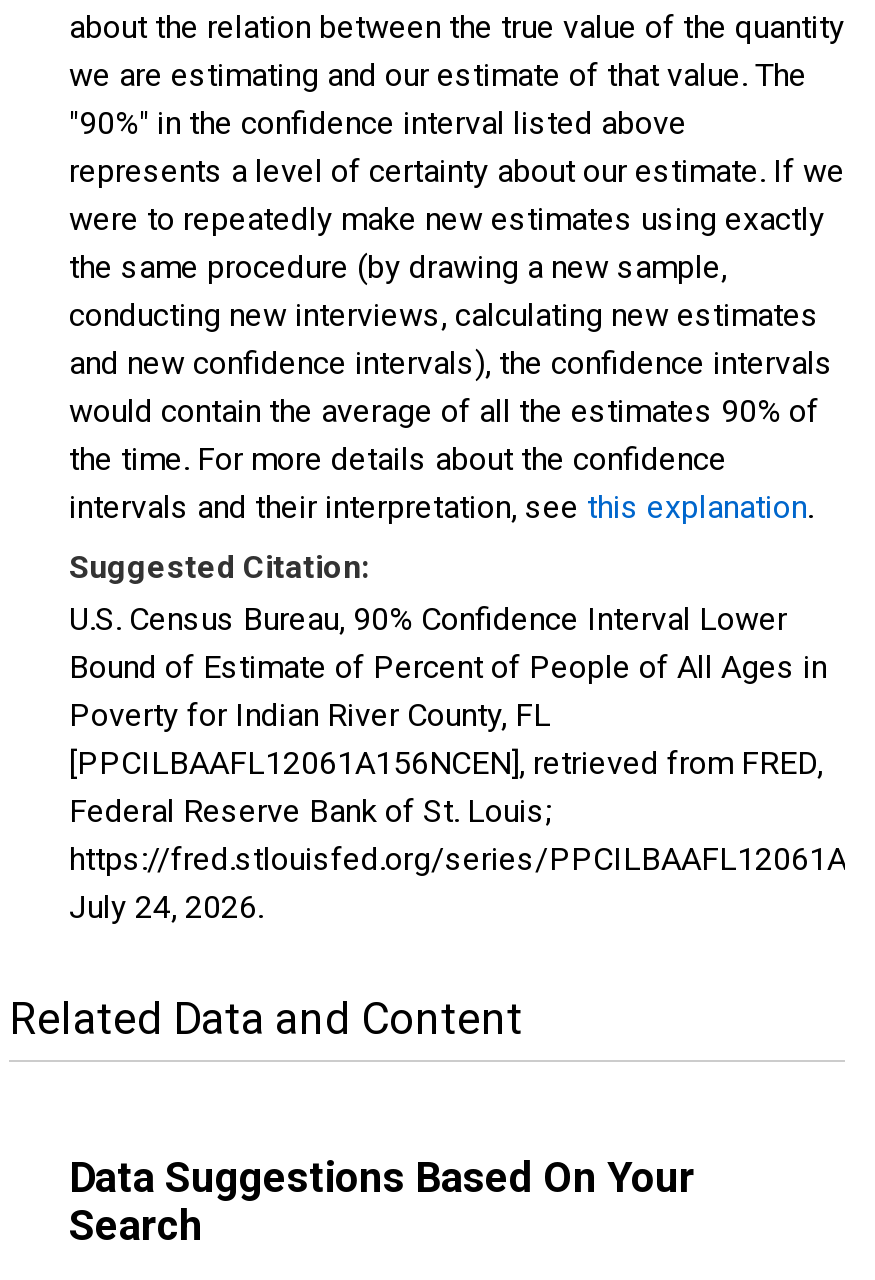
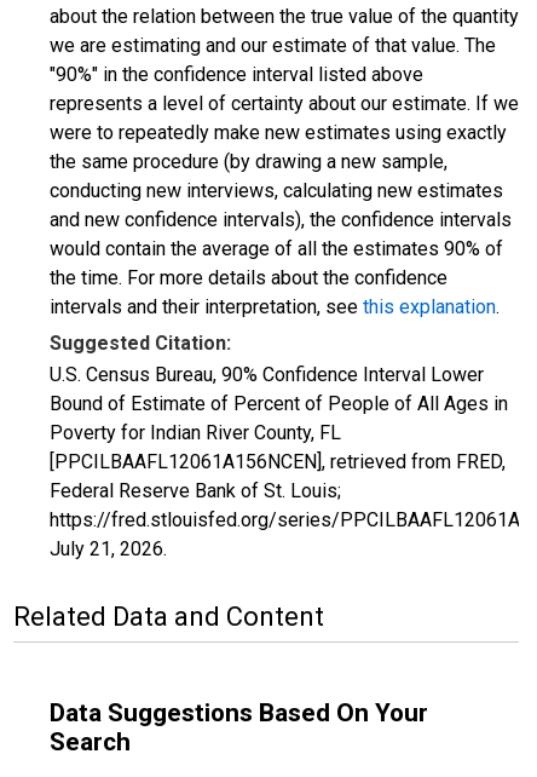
- July 24, 2026.
+ July 21, 2026.
